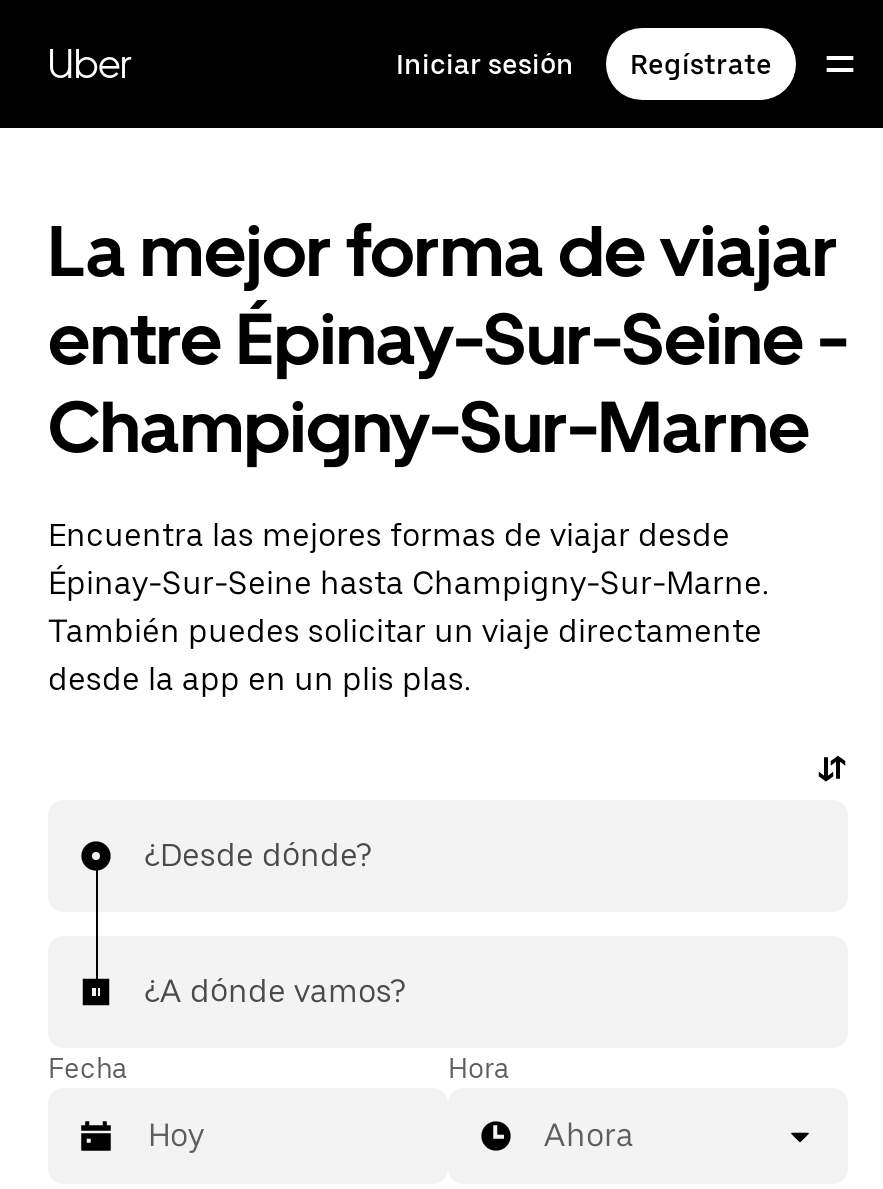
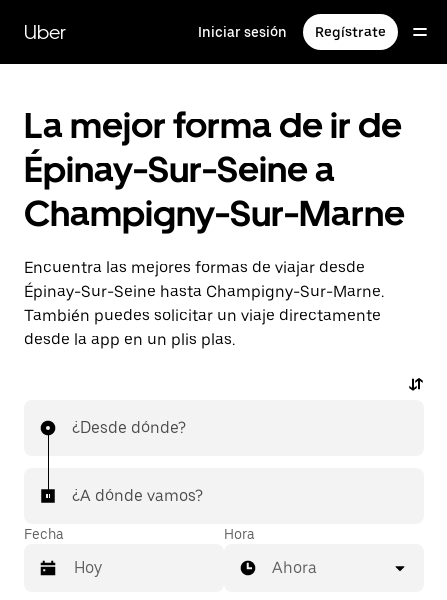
- La mejor forma de viajar
- entre Épinay-Sur-Seine -
+ La mejor forma de ir de
+ Épinay-Sur-Seine a
